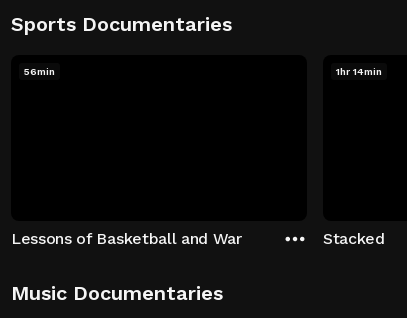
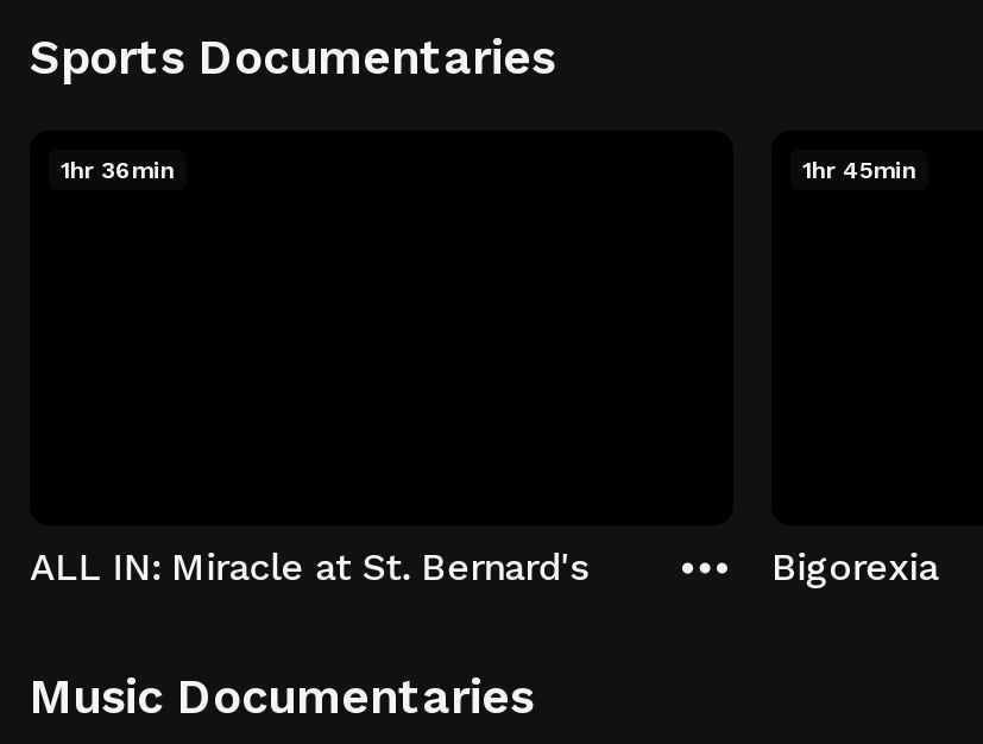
- 56min
+ 1hr 36min

- 1hr 14min
+ 1hr 45min

- Lessons of Basketball and War
+ ALL IN: Miracle at St. Bernard's

- Stacked
+ Bigorexia
